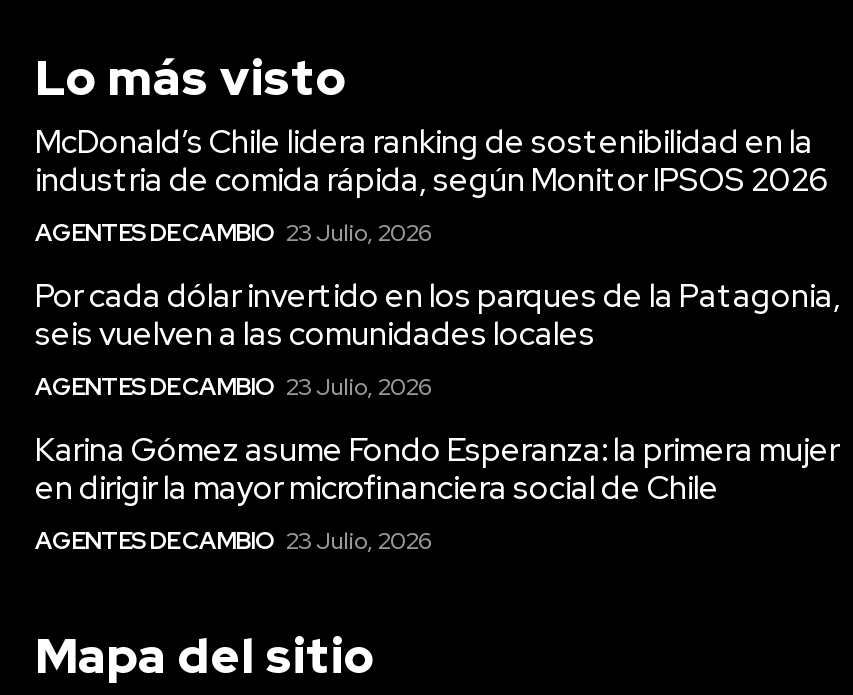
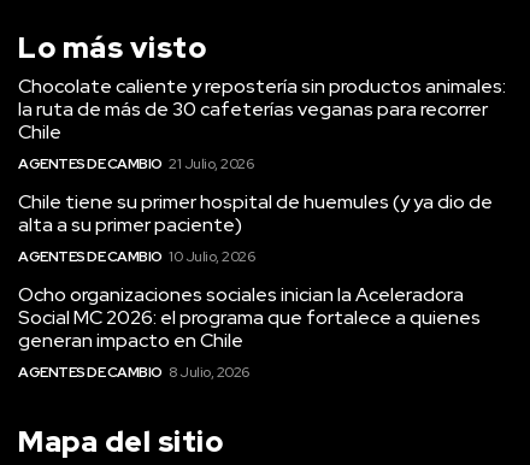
- McDonald’s Chile lidera ranking de sostenibilidad en la
- industria de comida rápida, según Monitor IPSOS 2026
- AGENTES DE CAMBIO 23 Julio, 2026
+ Chocolate caliente y repostería sin productos animales:
+ la ruta de más de 30 cafeterías veganas para recorrer
+ Chile
+ AGENTES DE CAMBIO 21 Julio, 2026

- Por cada dólar invertido en los parques de la Patagonia,
- seis vuelven a las comunidades locales
- AGENTES DE CAMBIO 23 Julio, 2026
+ Chile tiene su primer hospital de huemules (y ya dio de
+ alta a su primer paciente)
+ AGENTES DE CAMBIO 10 Julio, 2026

- Karina Gómez asume Fondo Esperanza: la primera mujer
- en dirigir la mayor microfinanciera social de Chile
- AGENTES DE CAMBIO 23 Julio, 2026
+ Ocho organizaciones sociales inician la Aceleradora
+ Social MC 2026: el programa que fortalece a quienes
+ generan impacto en Chile
+ AGENTES DE CAMBIO 8 Julio, 2026
